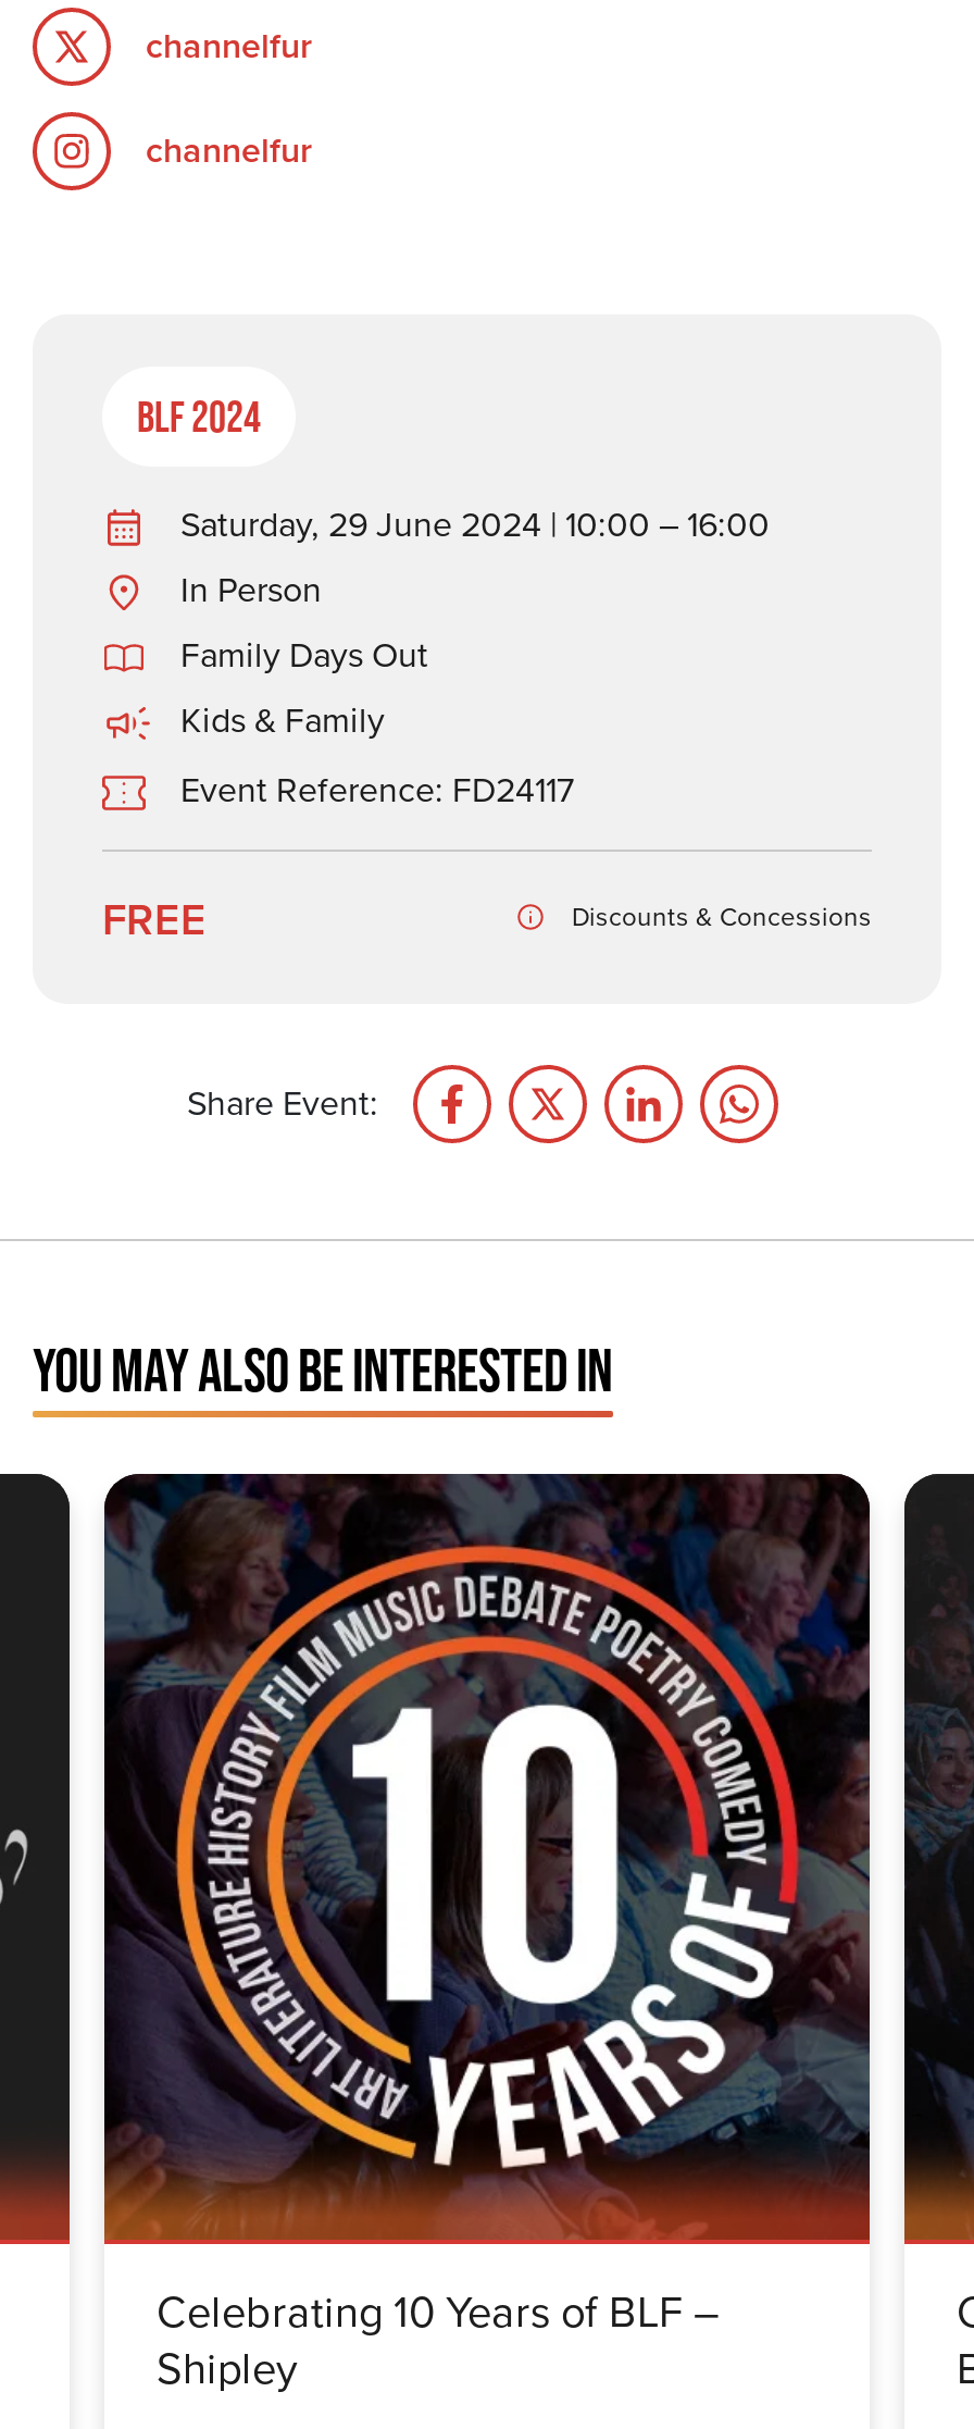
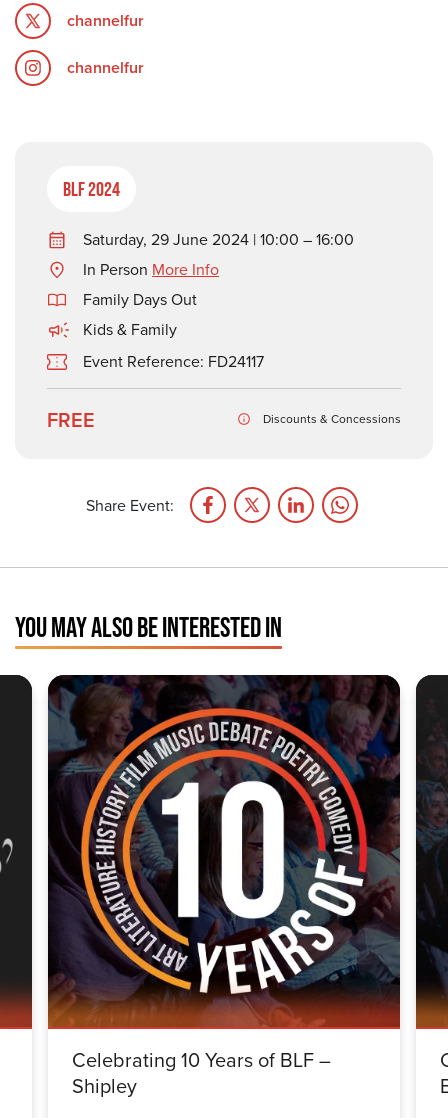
- In Person
+ In Person More Info
